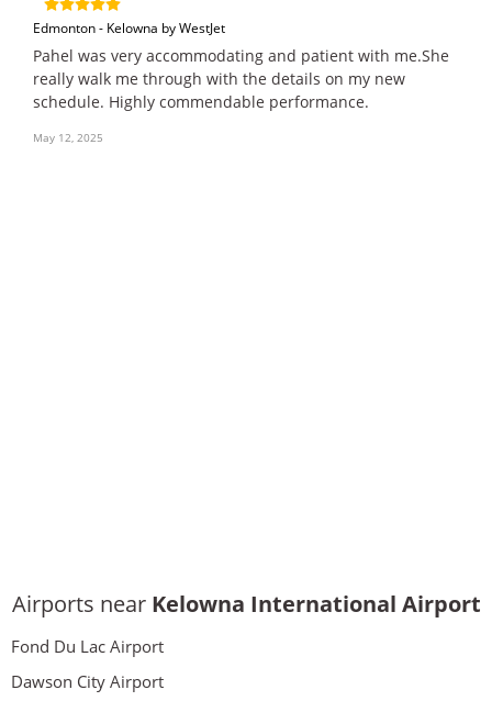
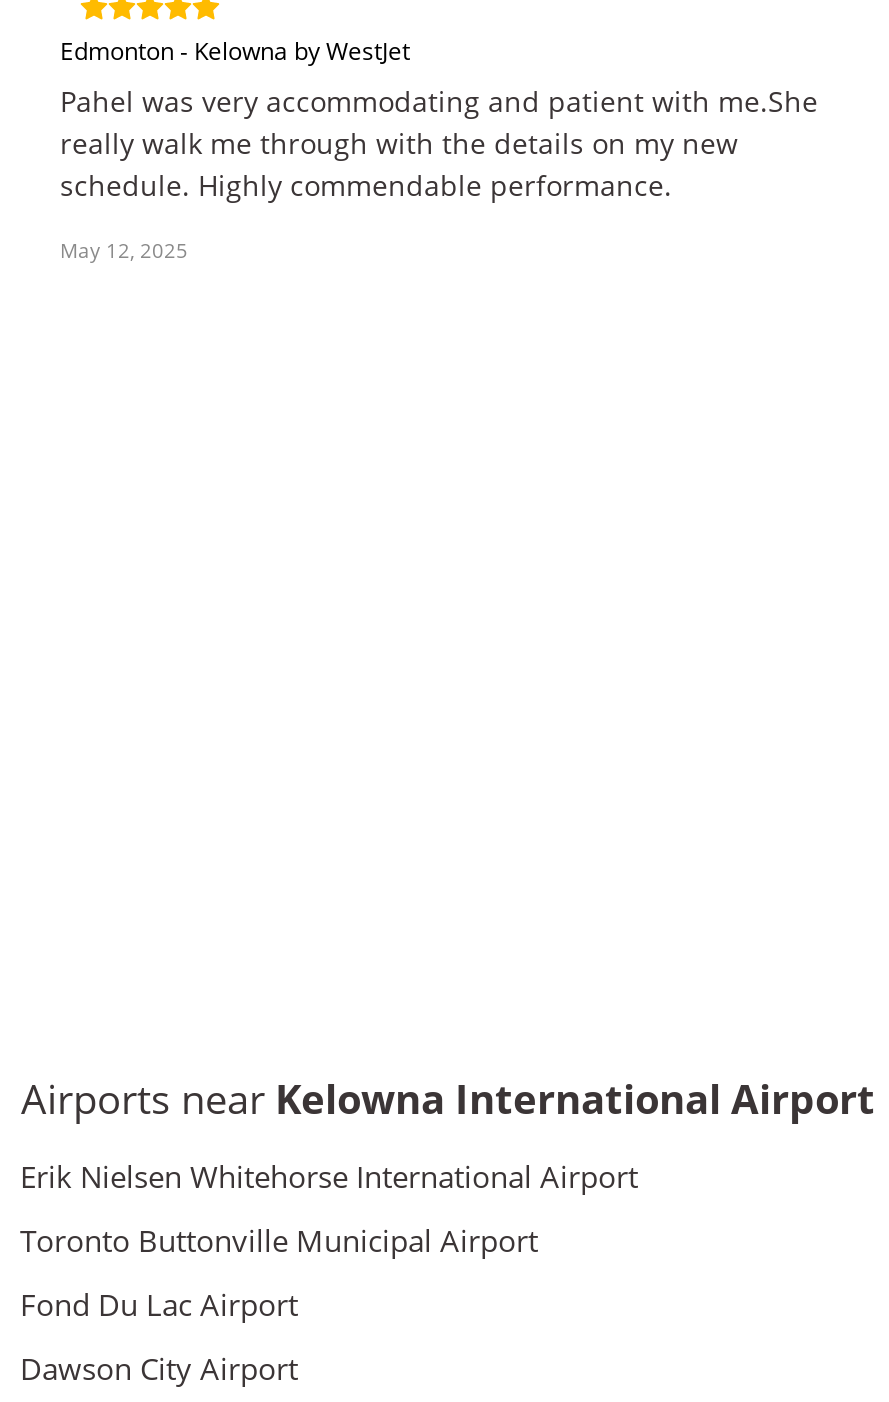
+ Erik Nielsen Whitehorse International Airport
+ Toronto Buttonville Municipal Airport
